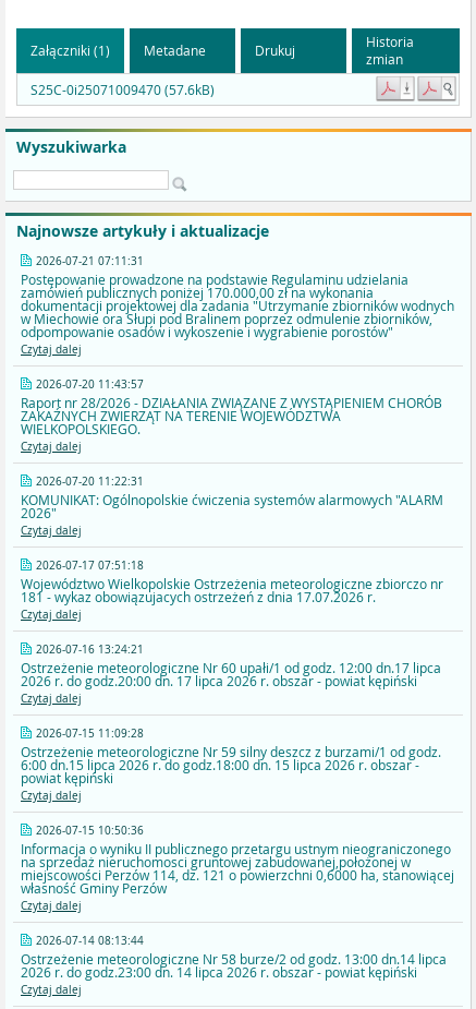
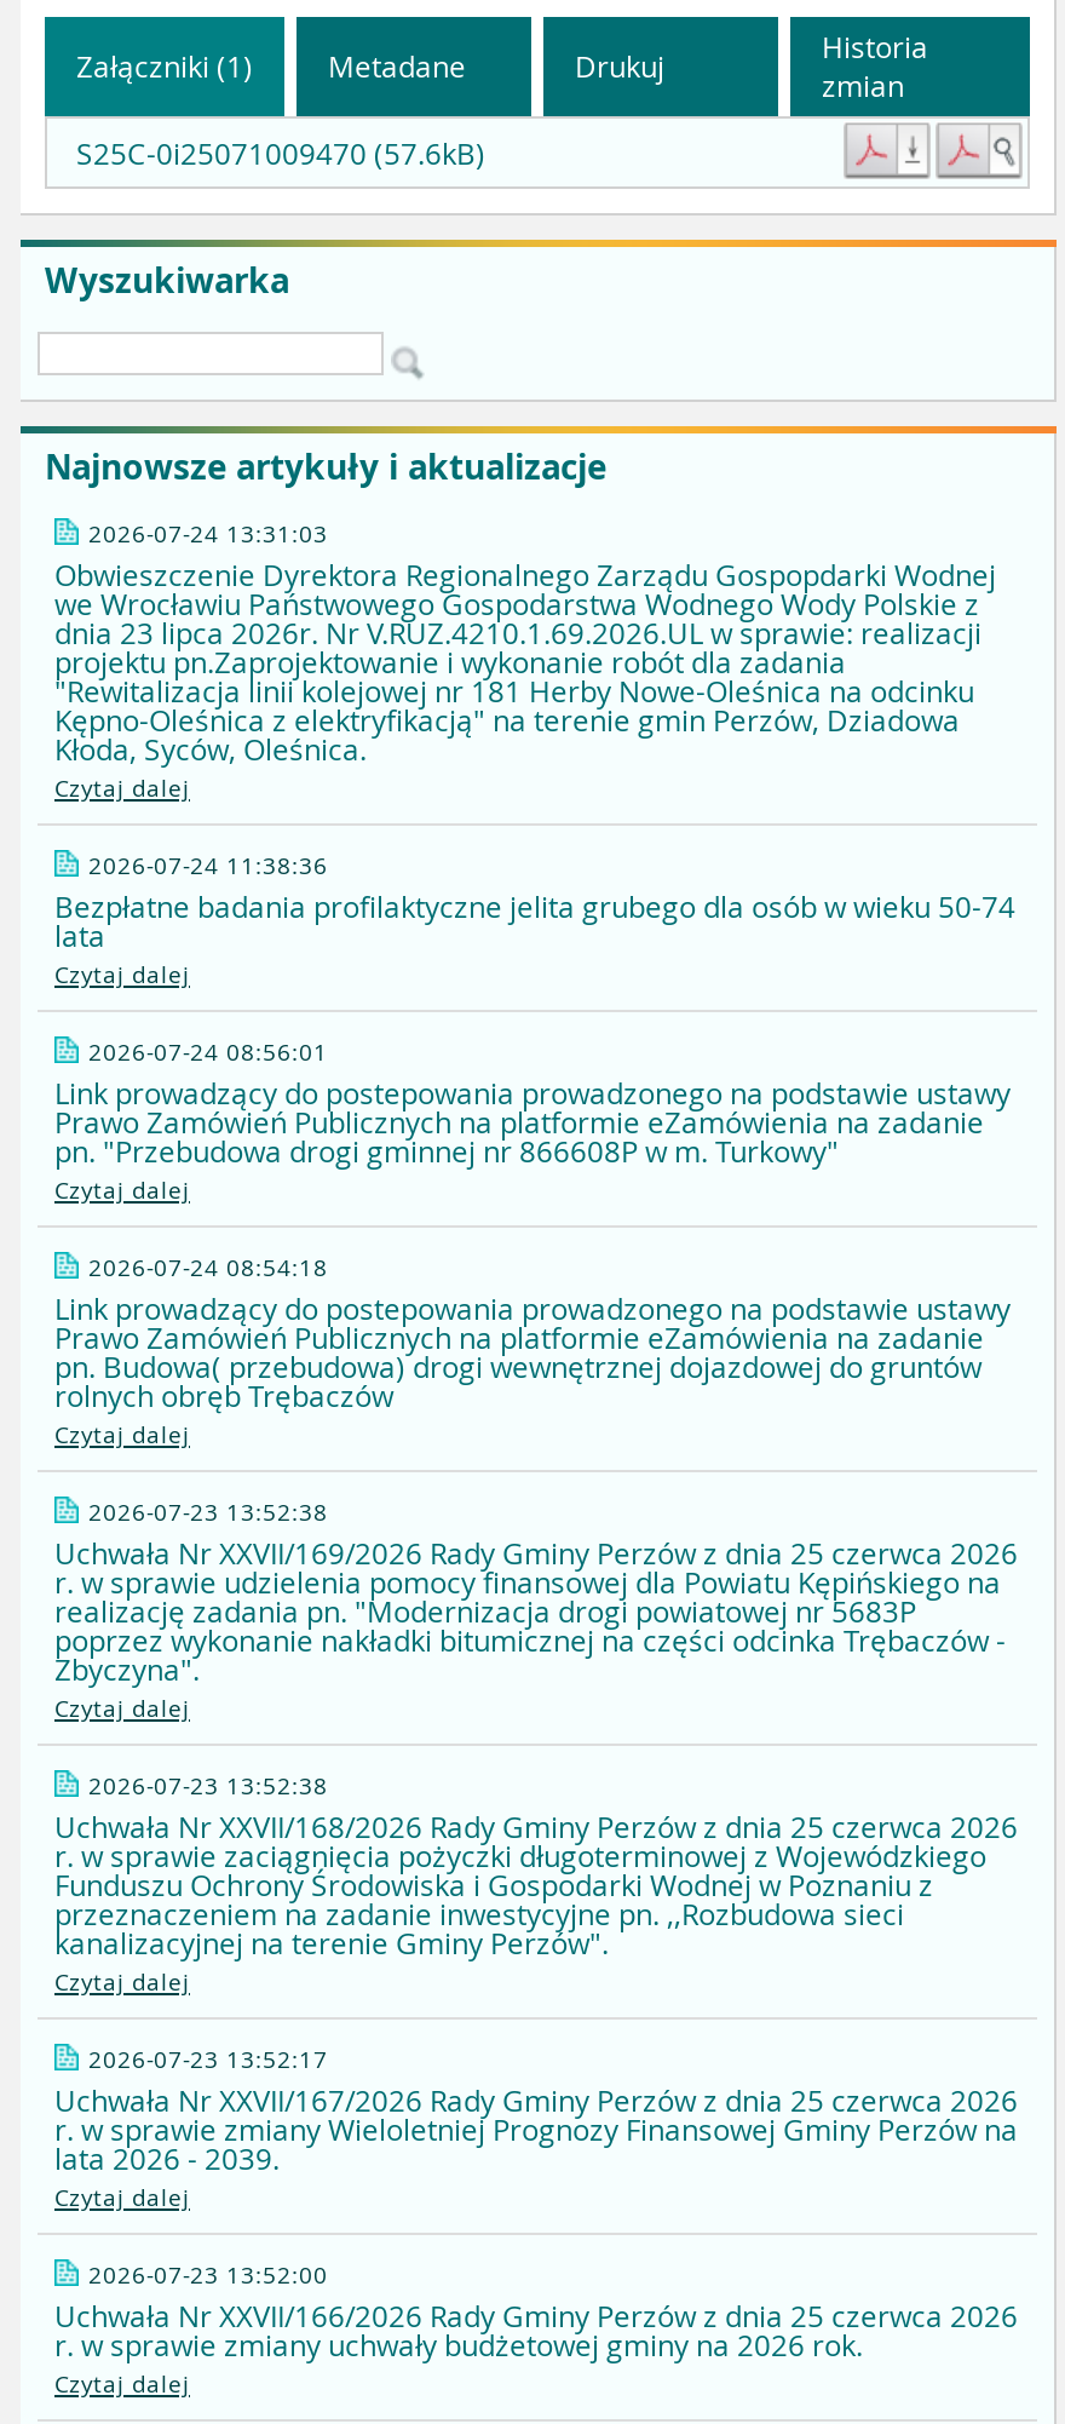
- 2026-07-21 07:11:31
- Postępowanie prowadzone na podstawie Regulaminu udzielania
- zamówień publicznych poniżej 170.000,00 zł na wykonania
- dokumentacji projektowej dla zadania "Utrzymanie zbiorników wodnych
- w Miechowie ora Słupi pod Bralinem poprzez odmulenie zbiorników,
- odpompowanie osadów i wykoszenie i wygrabienie porostów"
+ 2026-07-24 13:31:03
+ Obwieszczenie Dyrektora Regionalnego Zarządu Gospopdarki Wodnej
+ we Wrocławiu Państwowego Gospodarstwa Wodnego Wody Polskie z
+ dnia 23 lipca 2026r. Nr V.RUZ.4210.1.69.2026.UL w sprawie: realizacji
+ projektu pn.Zaprojektowanie i wykonanie robót dla zadania
+ "Rewitalizacja linii kolejowej nr 181 Herby Nowe-Oleśnica na odcinku
+ Kępno-Oleśnica z elektryfikacją" na terenie gmin Perzów, Dziadowa
+ Kłoda, Syców, Oleśnica.

- 2026-07-20 11:43:57
- Raport nr 28/2026 - DZIAŁANIA ZWIĄZANE Z WYSTĄPIENIEM CHORÓB
- ZAKAŹNYCH ZWIERZĄT NA TERENIE WOJEWÓDZTWA
- WIELKOPOLSKIEGO.
+ 2026-07-24 11:38:36
+ Bezpłatne badania profilaktyczne jelita grubego dla osób w wieku 50-74
+ lata

- 2026-07-20 11:22:31
- KOMUNIKAT: Ogólnopolskie ćwiczenia systemów alarmowych "ALARM
- 2026"
+ 2026-07-24 08:56:01
+ Link prowadzący do postepowania prowadzonego na podstawie ustawy
+ Prawo Zamówień Publicznych na platformie eZamówienia na zadanie
+ pn. "Przebudowa drogi gminnej nr 866608P w m. Turkowy"

- 2026-07-17 07:51:18
- Województwo Wielkopolskie Ostrzeżenia meteorologiczne zbiorczo nr
- 181 - wykaz obowiązujacych ostrzeżeń z dnia 17.07.2026 r.
+ 2026-07-24 08:54:18
+ Link prowadzący do postepowania prowadzonego na podstawie ustawy
+ Prawo Zamówień Publicznych na platformie eZamówienia na zadanie
+ pn. Budowa( przebudowa) drogi wewnętrznej dojazdowej do gruntów
+ rolnych obręb Trębaczów

- 2026-07-16 13:24:21
- Ostrzeżenie meteorologiczne Nr 60 upałi/1 od godz. 12:00 dn.17 lipca
- 2026 r. do godz.20:00 dn. 17 lipca 2026 r. obszar - powiat kępiński
+ 2026-07-23 13:52:38
+ Uchwała Nr XXVII/169/2026 Rady Gminy Perzów z dnia 25 czerwca 2026
+ r. w sprawie udzielenia pomocy finansowej dla Powiatu Kępińskiego na
+ realizację zadania pn. "Modernizacja drogi powiatowej nr 5683P
+ poprzez wykonanie nakładki bitumicznej na części odcinka Trębaczów -
+ Zbyczyna".

- 2026-07-15 11:09:28
- Ostrzeżenie meteorologiczne Nr 59 silny deszcz z burzami/1 od godz.
- 6:00 dn.15 lipca 2026 r. do godz.18:00 dn. 15 lipca 2026 r. obszar -
- powiat kępiński
+ 2026-07-23 13:52:38
+ Uchwała Nr XXVII/168/2026 Rady Gminy Perzów z dnia 25 czerwca 2026
+ r. w sprawie zaciągnięcia pożyczki długoterminowej z Wojewódzkiego
+ Funduszu Ochrony Środowiska i Gospodarki Wodnej w Poznaniu z
+ przeznaczeniem na zadanie inwestycyjne pn. ,,Rozbudowa sieci
+ kanalizacyjnej na terenie Gminy Perzów".

- 2026-07-15 10:50:36
- Informacja o wyniku II publicznego przetargu ustnym nieograniczonego
- na sprzedaż nieruchomosci gruntowej zabudowanej,położonej w
- miejscowości Perzów 114, dz. 121 o powierzchni 0,6000 ha, stanowiącej
- własność Gminy Perzów
+ 2026-07-23 13:52:17
+ Uchwała Nr XXVII/167/2026 Rady Gminy Perzów z dnia 25 czerwca 2026
+ r. w sprawie zmiany Wieloletniej Prognozy Finansowej Gminy Perzów na
+ lata 2026 - 2039.

- 2026-07-14 08:13:44
- Ostrzeżenie meteorologiczne Nr 58 burze/2 od godz. 13:00 dn.14 lipca
- 2026 r. do godz.23:00 dn. 14 lipca 2026 r. obszar - powiat kępiński
+ 2026-07-23 13:52:00
+ Uchwała Nr XXVII/166/2026 Rady Gminy Perzów z dnia 25 czerwca 2026
+ r. w sprawie zmiany uchwały budżetowej gminy na 2026 rok.
